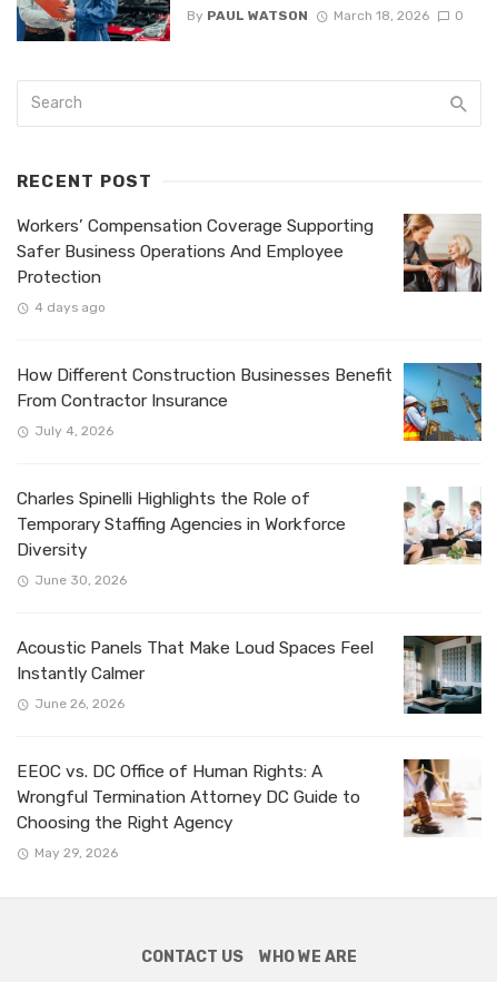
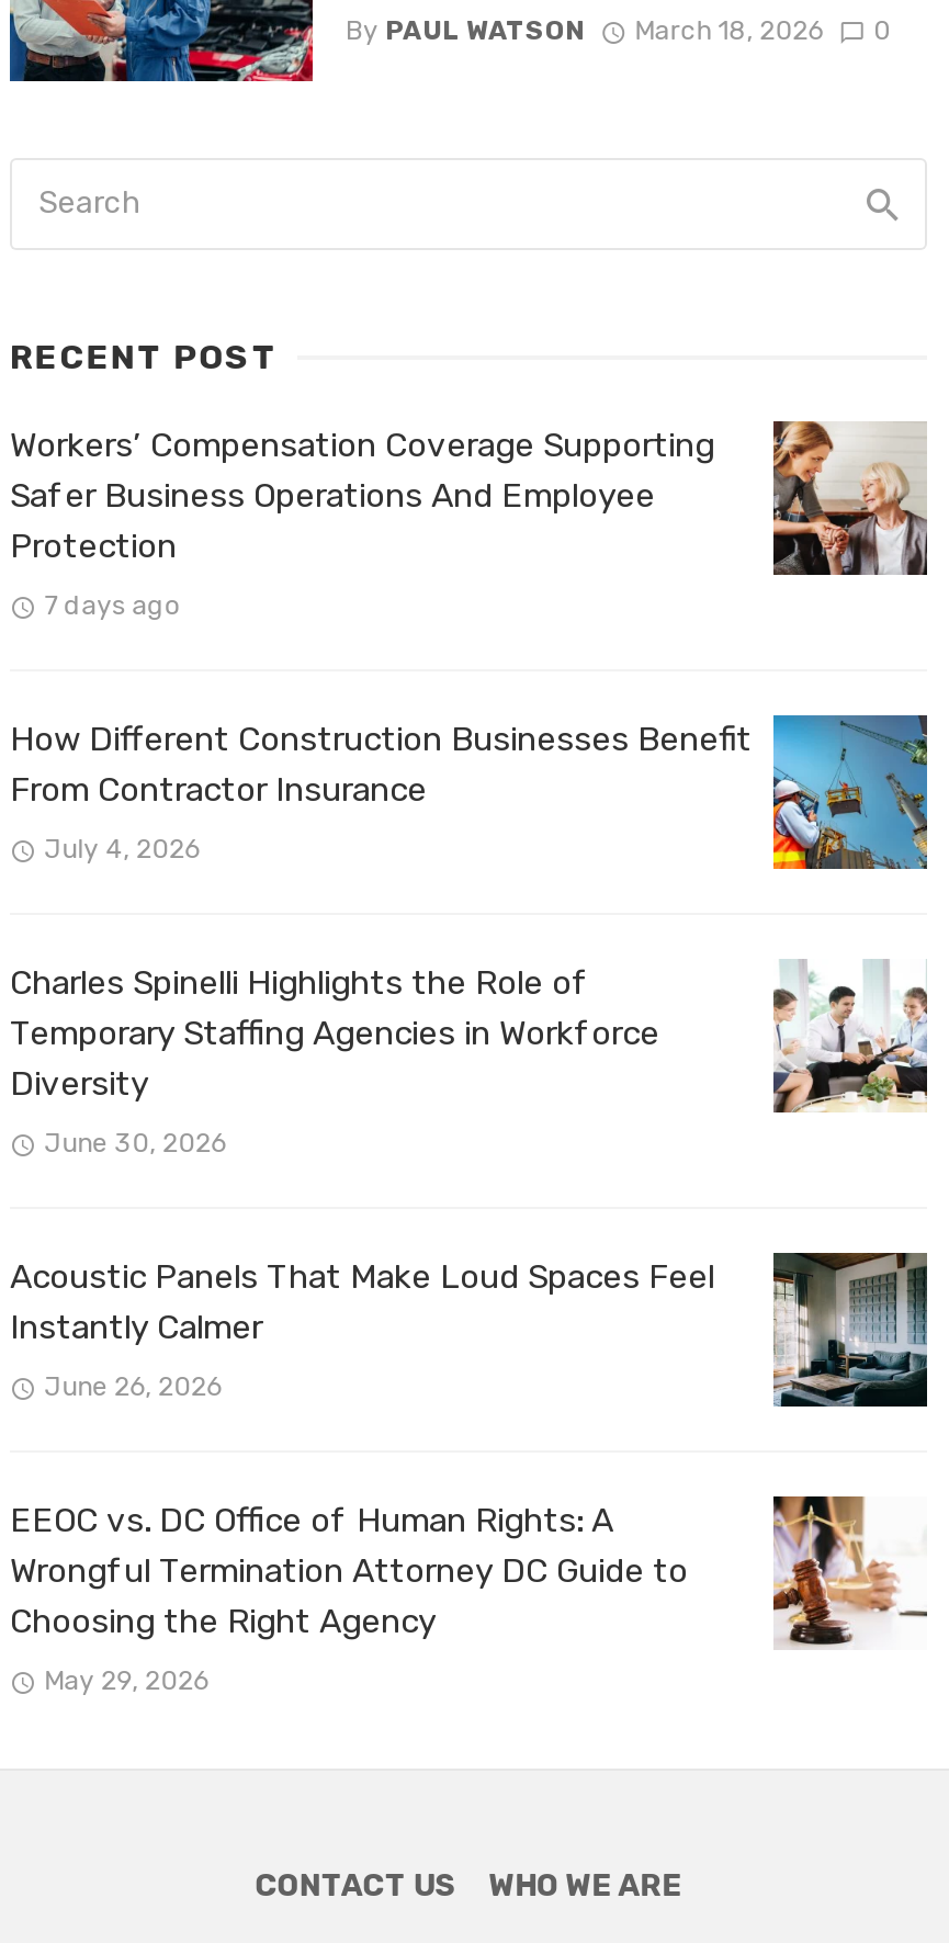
- 4 days ago
+ 7 days ago
